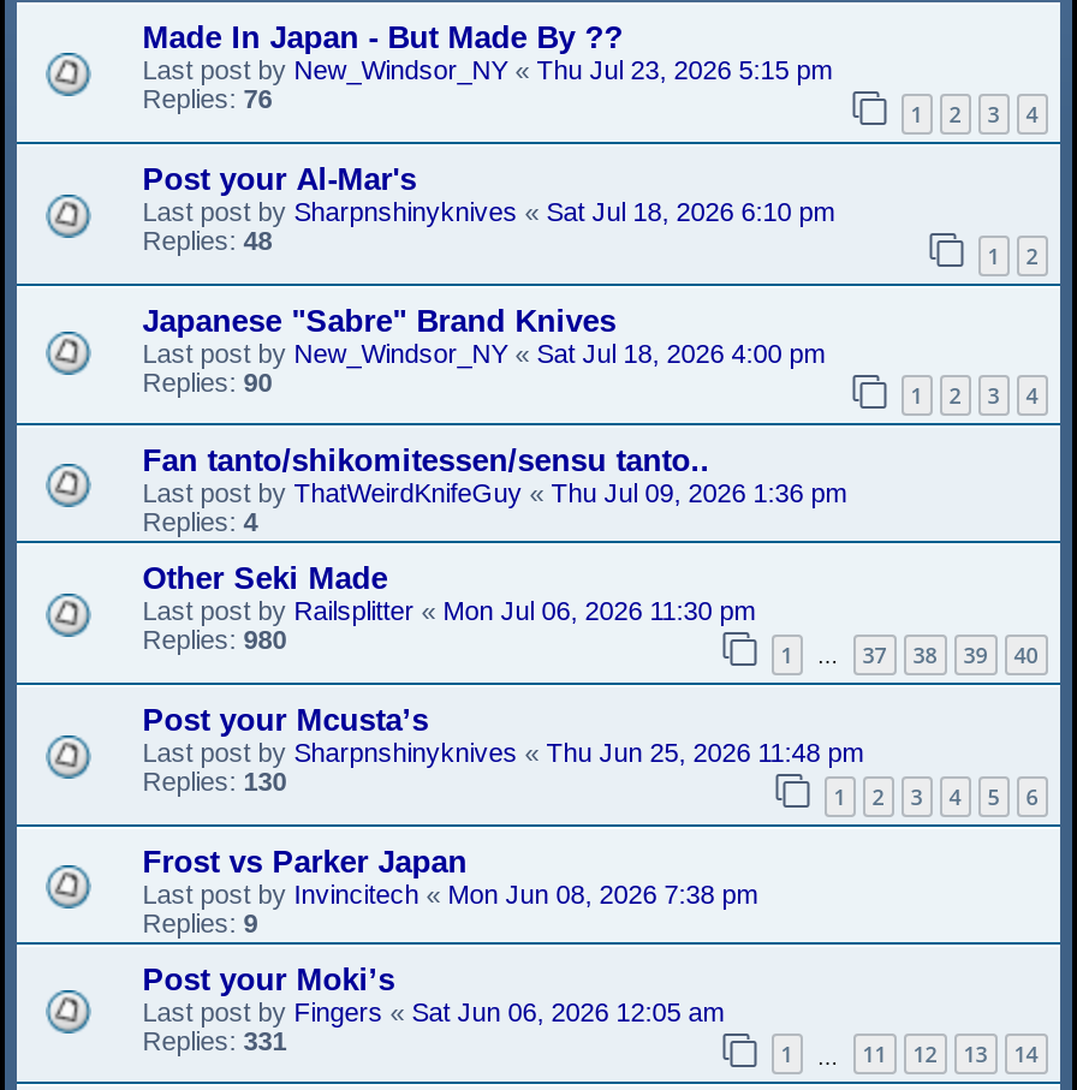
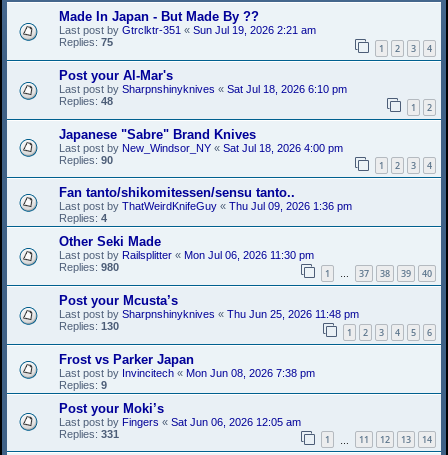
- Last post by New_Windsor_NY «Thu Jul 23, 2026 5:15 pm
+ Last post by Gtrclktr-351 «Sun Jul 19, 2026 2:21 am

- Replies: 76
+ Replies: 75
